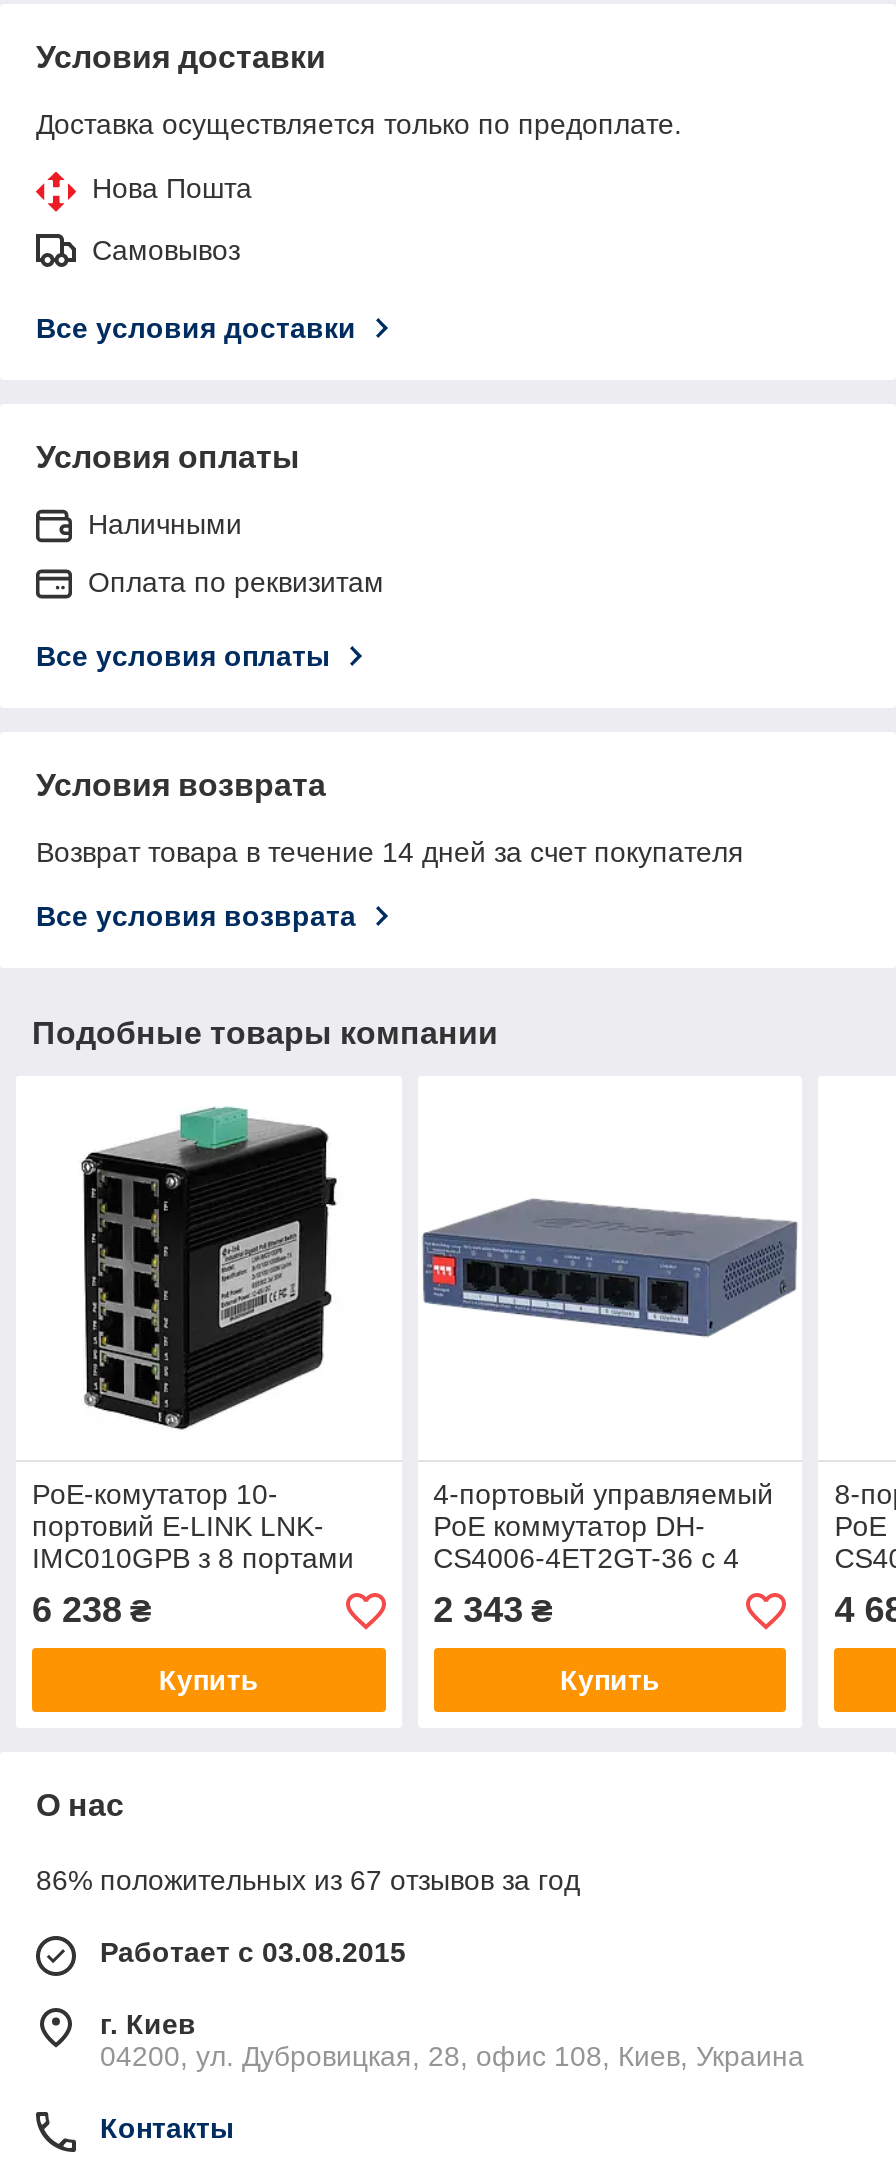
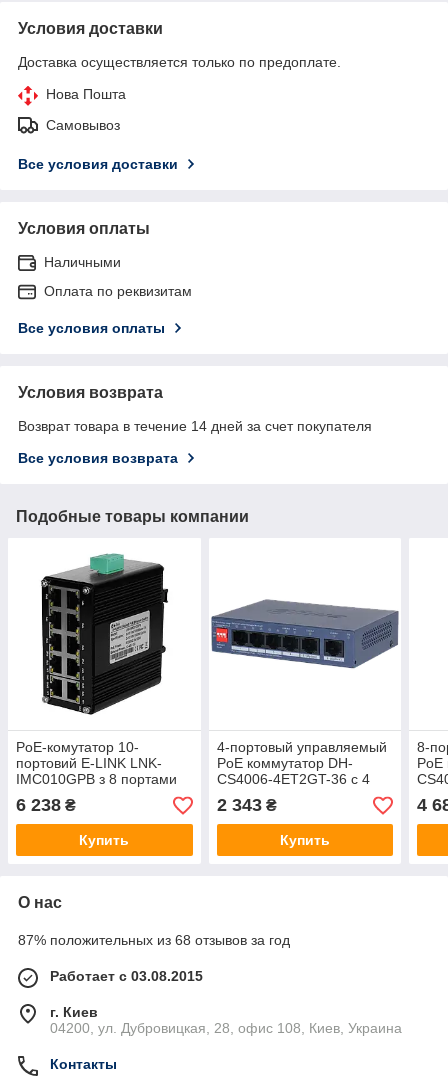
- 86% положительных из 67 отзывов за год
+ 87% положительных из 68 отзывов за год
